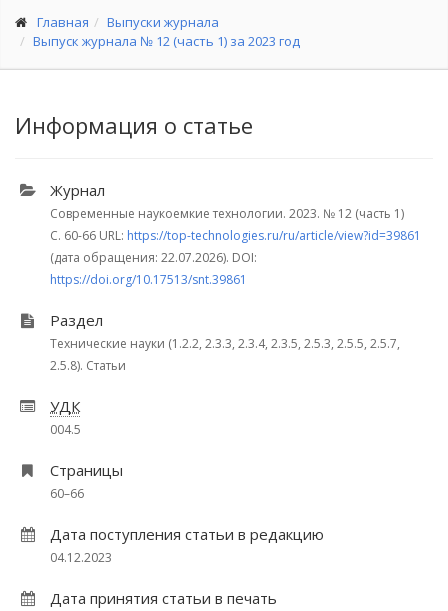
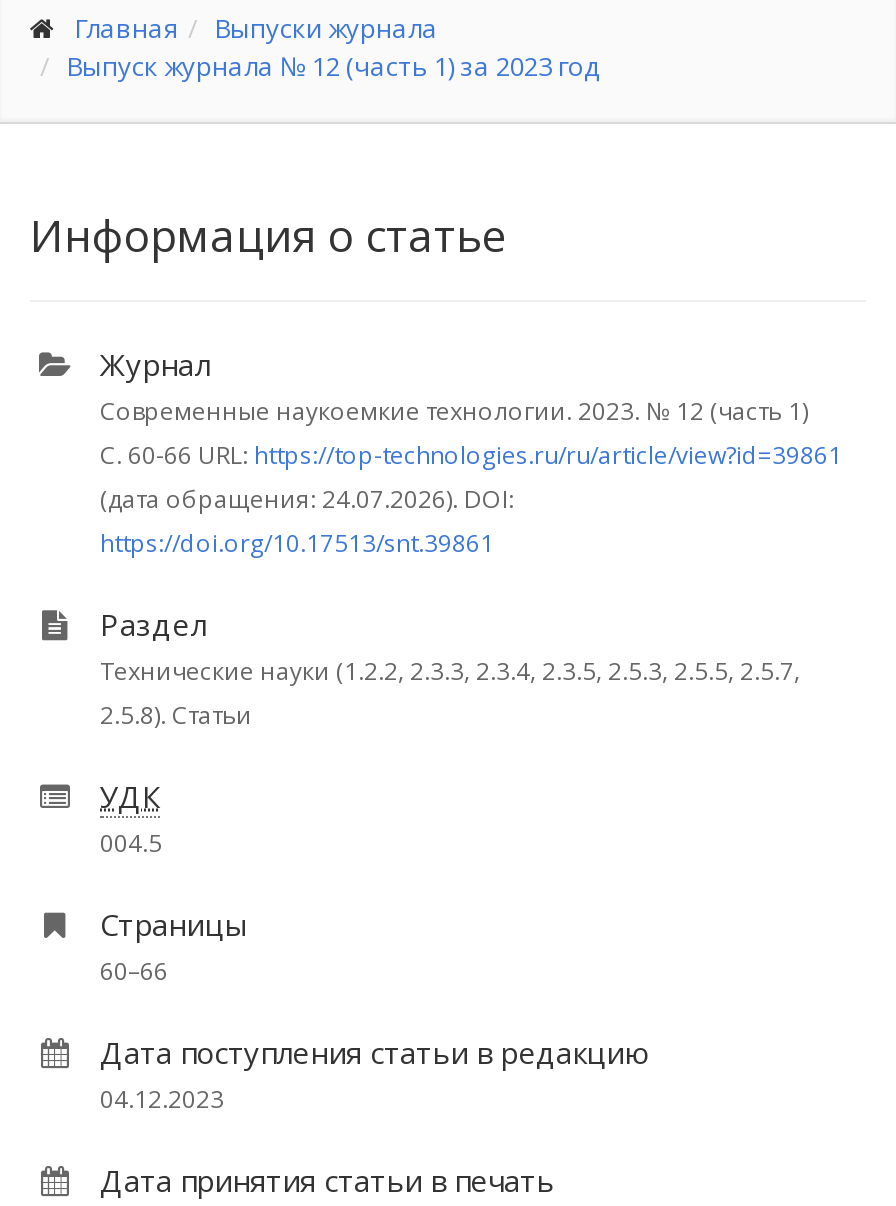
- (дата обращения: 22.07.2026). DOI:
+ (дата обращения: 24.07.2026). DOI:
